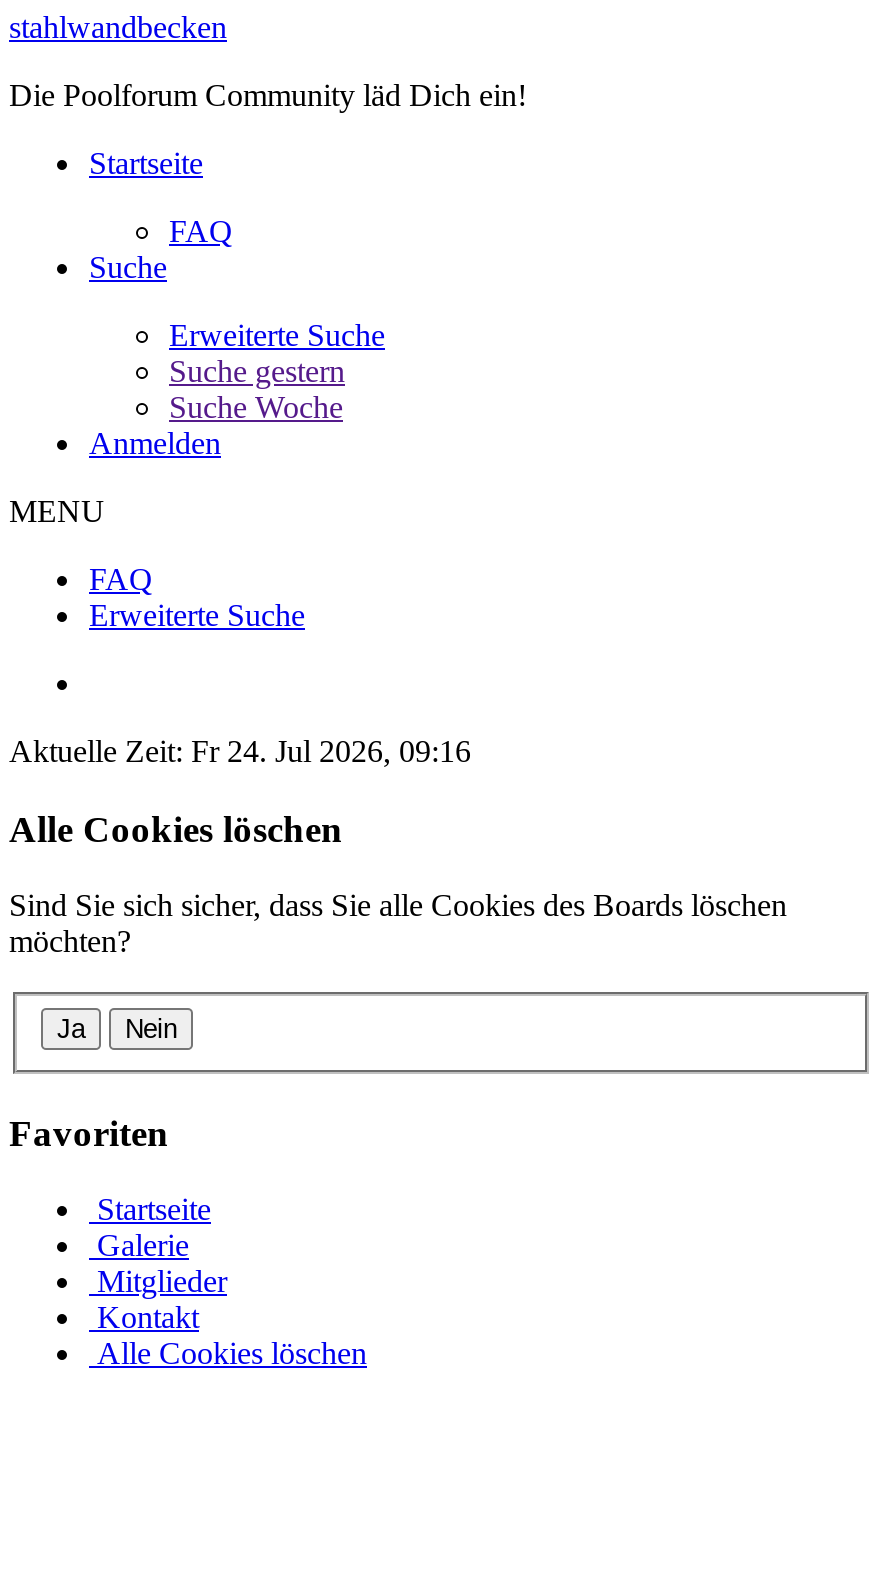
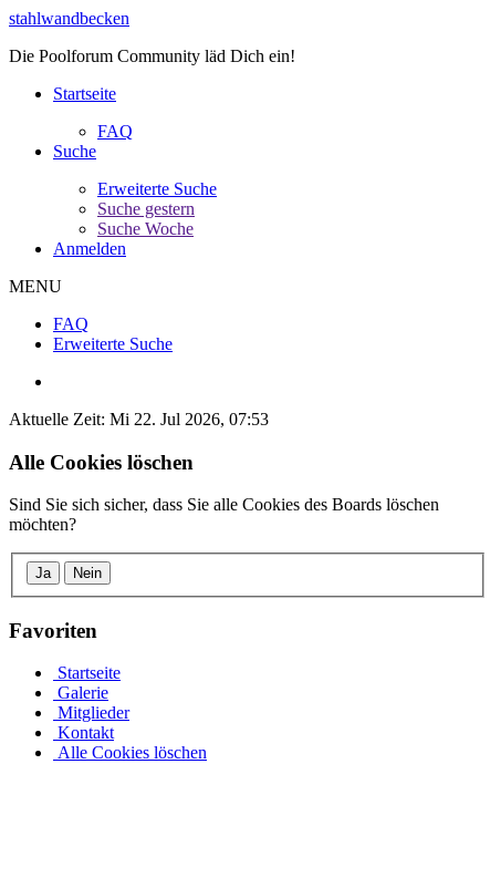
- Aktuelle Zeit: Fr 24. Jul 2026, 09:16
+ Aktuelle Zeit: Mi 22. Jul 2026, 07:53
